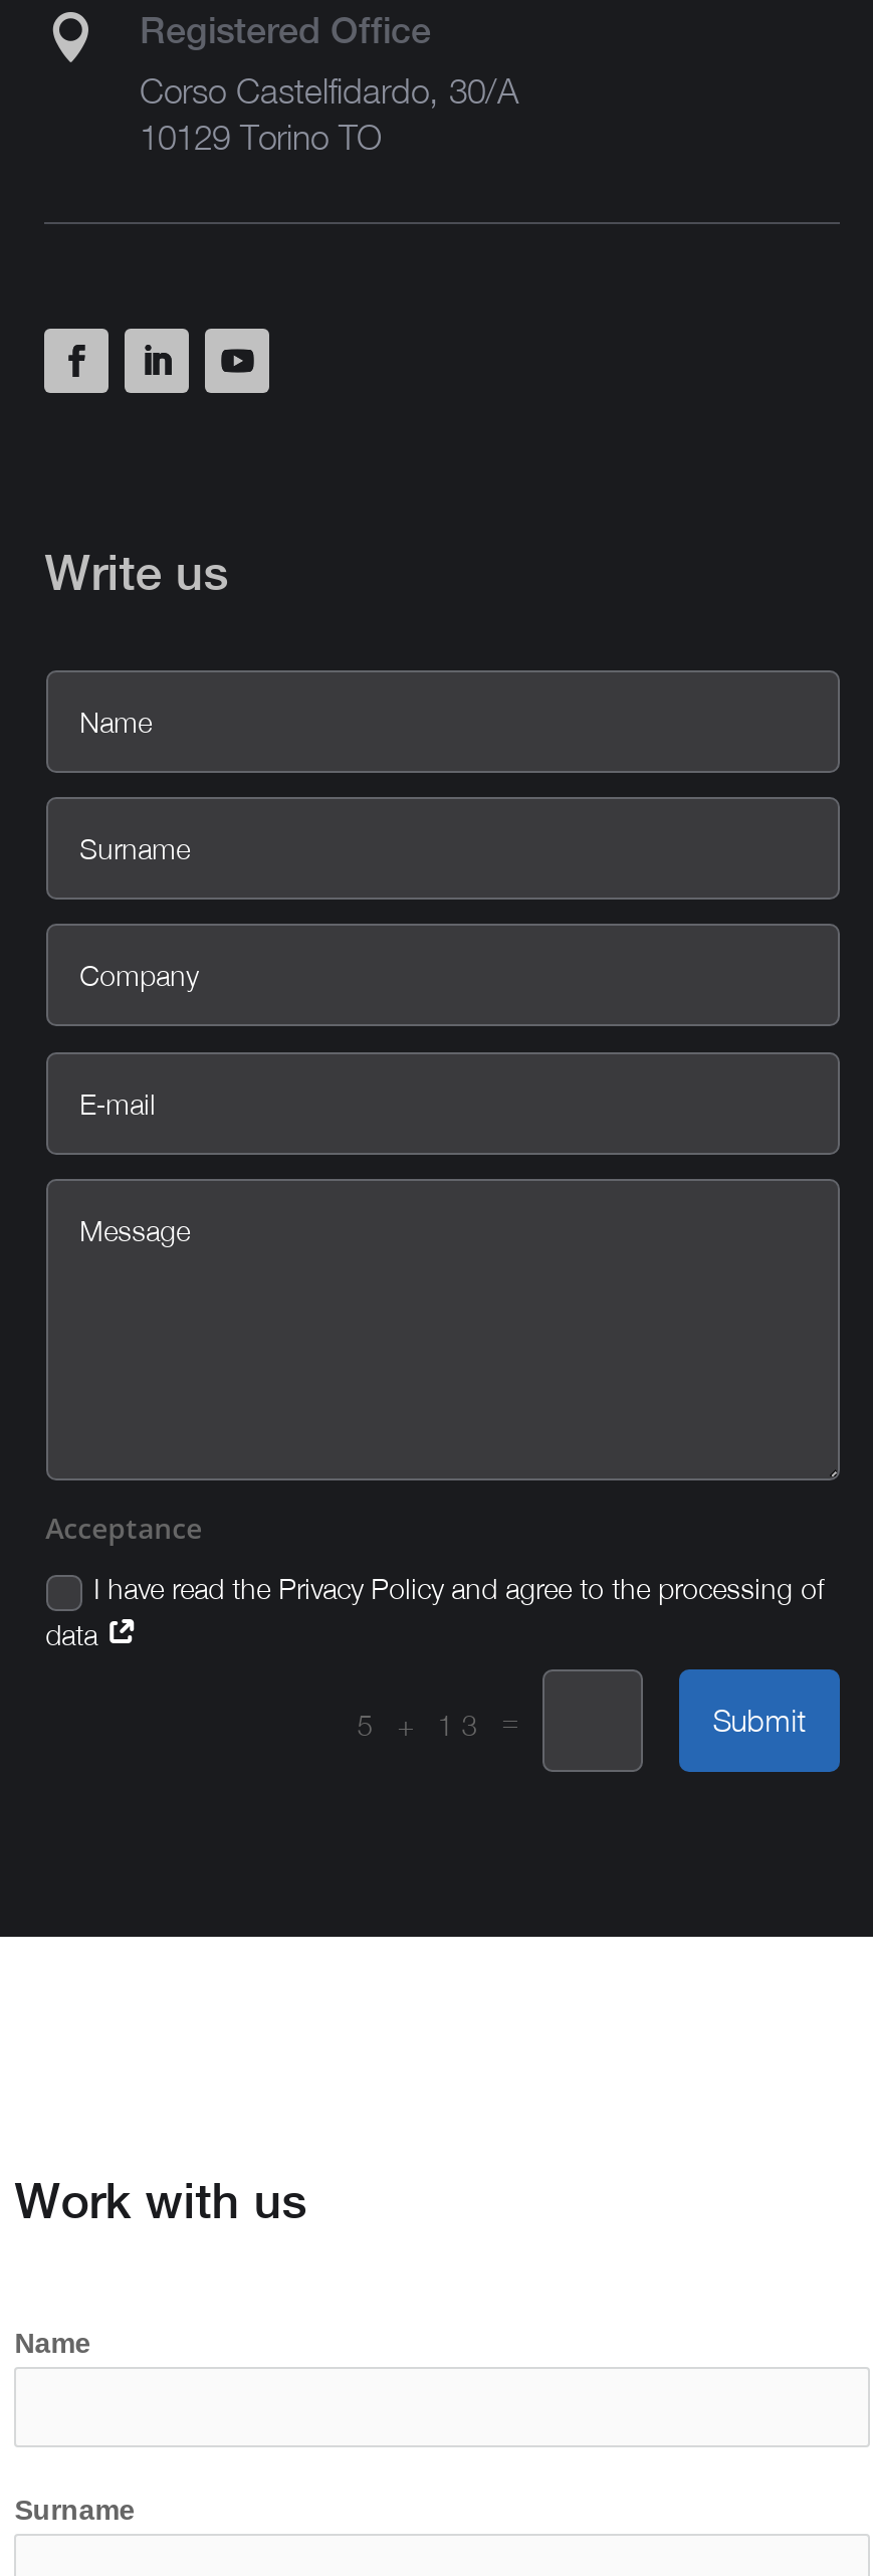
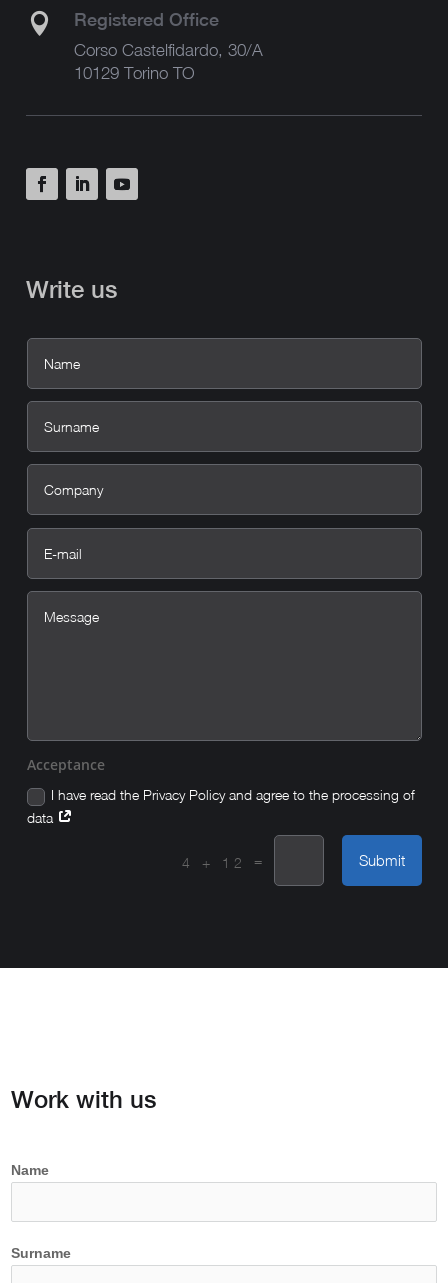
- 5 + 13 =
+ 4 + 12 =
